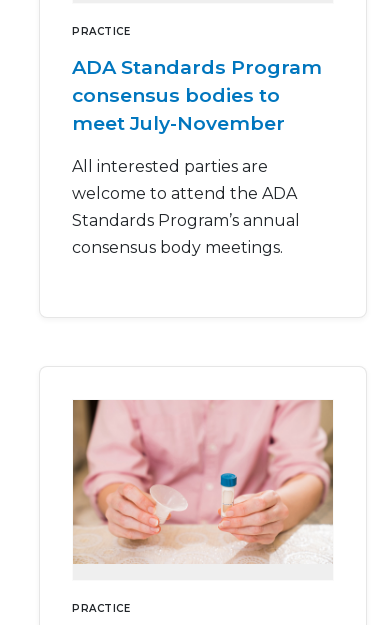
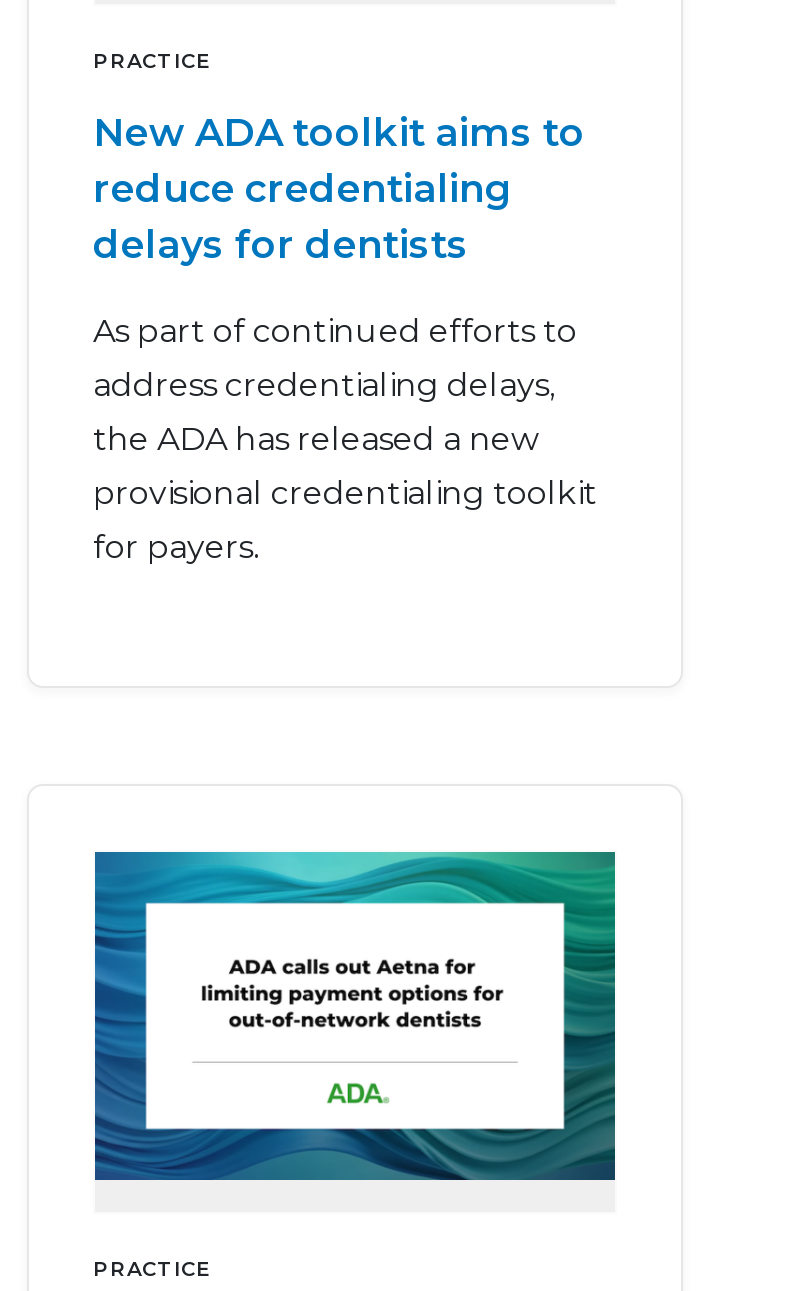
- ADA Standards Program
- consensus bodies to
- meet July-November
+ New ADA toolkit aims to
+ reduce credentialing
+ delays for dentists

- All interested parties are
- welcome to attend the ADA
- Standards Program’s annual
- consensus body meetings.
+ As part of continued efforts to
+ address credentialing delays,
+ the ADA has released a new
+ provisional credentialing toolkit
+ for payers.

- [image]
+ [image]
